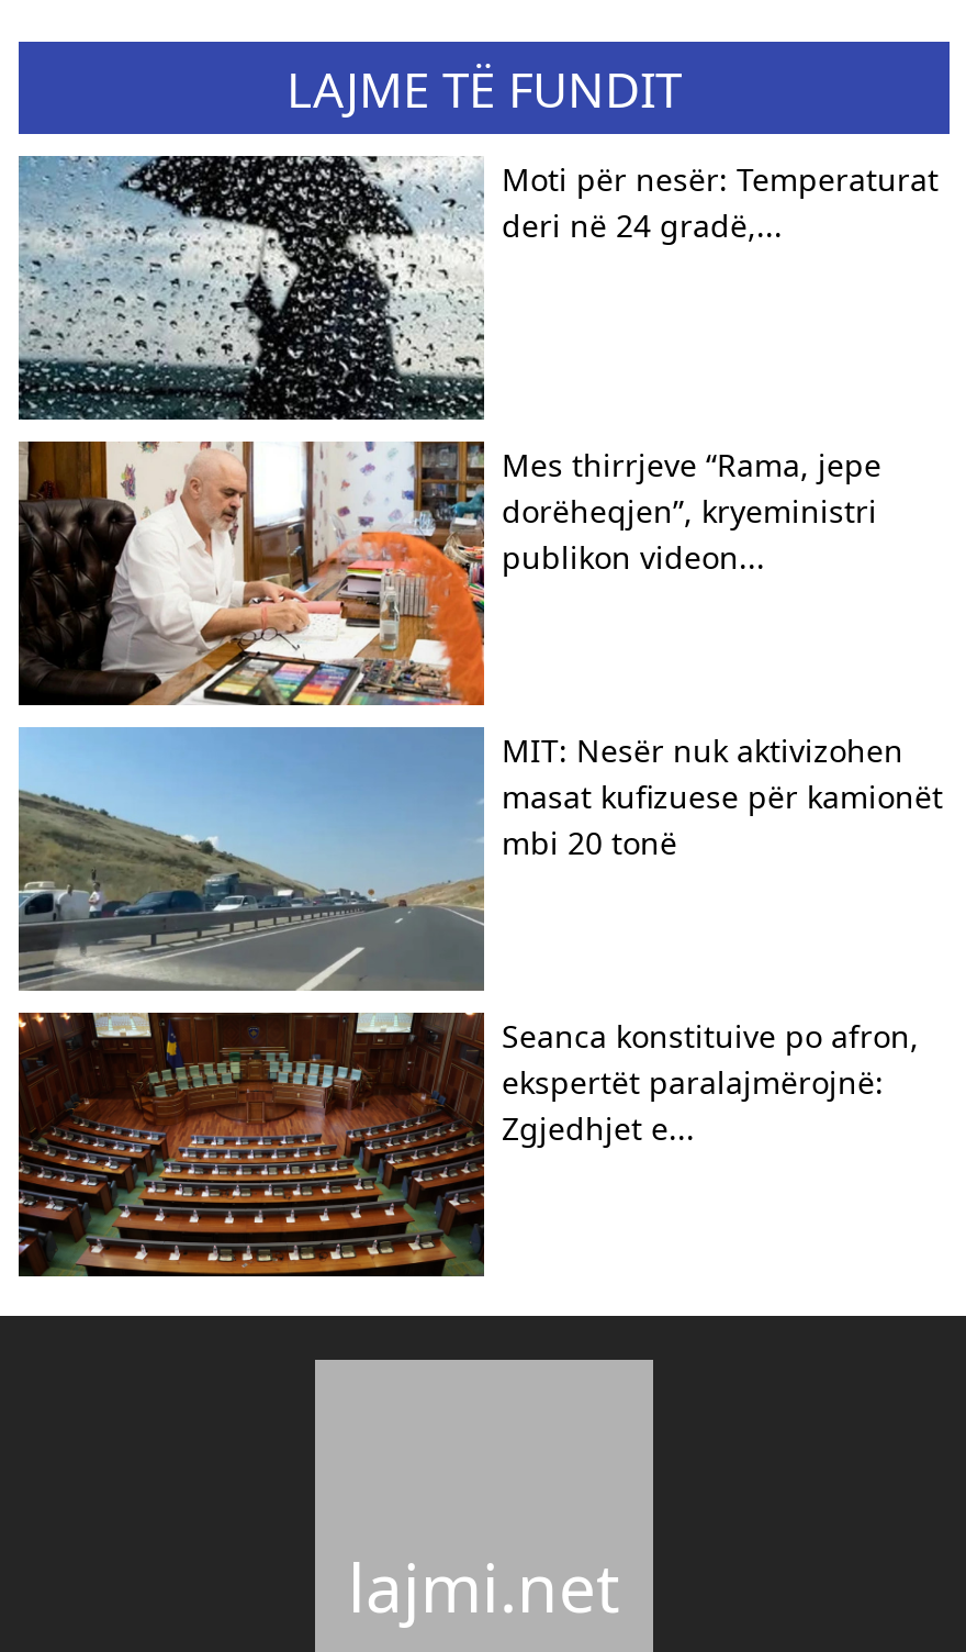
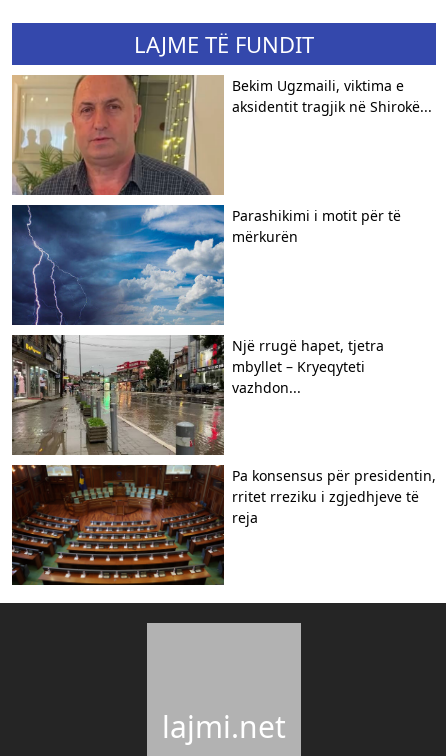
- [image]
- Moti për nesër: Temperaturat
- deri në 24 gradë,...
+ [image]
+ Bekim Ugzmaili, viktima e
+ aksidentit tragjik në Shirokë...

- [image]
- Mes thirrjeve “Rama, jepe
- dorëheqjen”, kryeministri
- publikon videon...
+ [image]
+ Parashikimi i motit për të
+ mërkurën

- [image]
- MIT: Nesër nuk aktivizohen
- masat kufizuese për kamionët
- mbi 20 tonë
+ [image]
+ Një rrugë hapet, tjetra
+ mbyllet – Kryeqyteti
+ vazhdon...

- Seanca konstituive po afron,
- ekspertët paralajmërojnë:
- Zgjedhjet e...
+ Pa konsensus për presidentin,
+ rritet rreziku i zgjedhjeve të
+ reja
